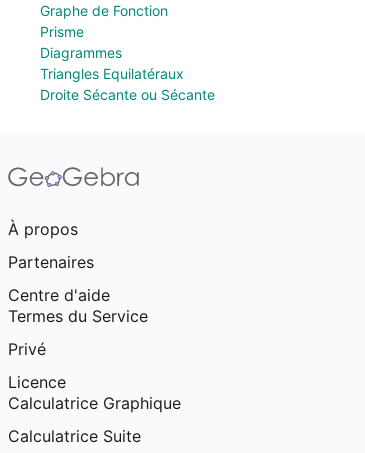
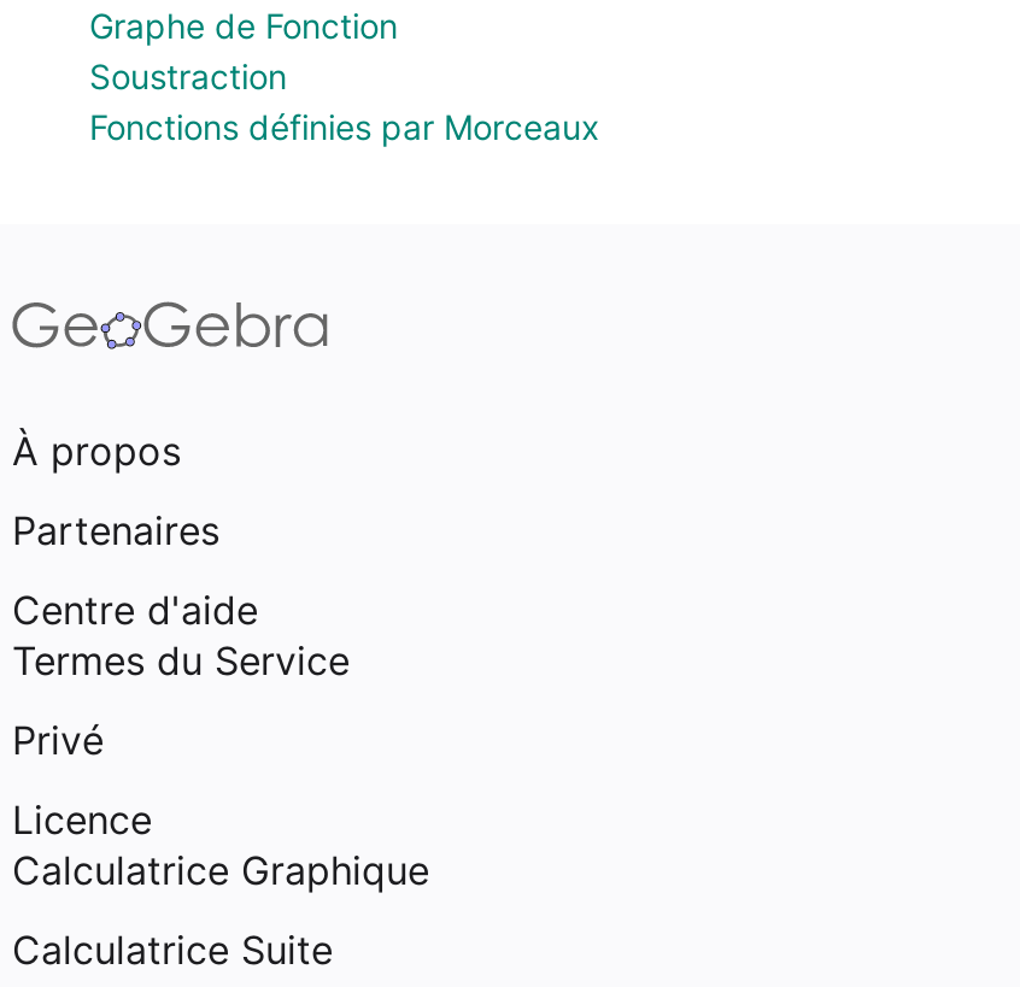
- Prisme
- Diagrammes
- Triangles Equilatéraux
- Droite Sécante ou Sécante
+ Soustraction
+ Fonctions définies par Morceaux
